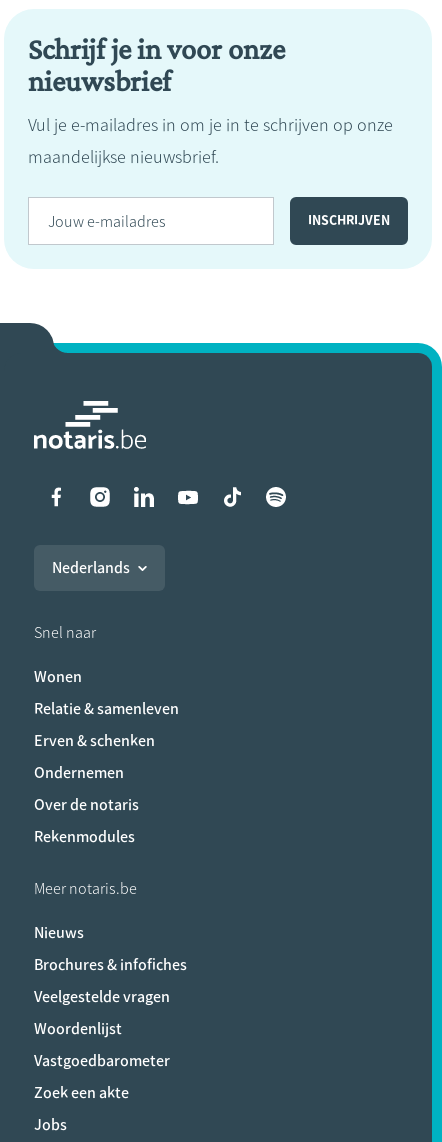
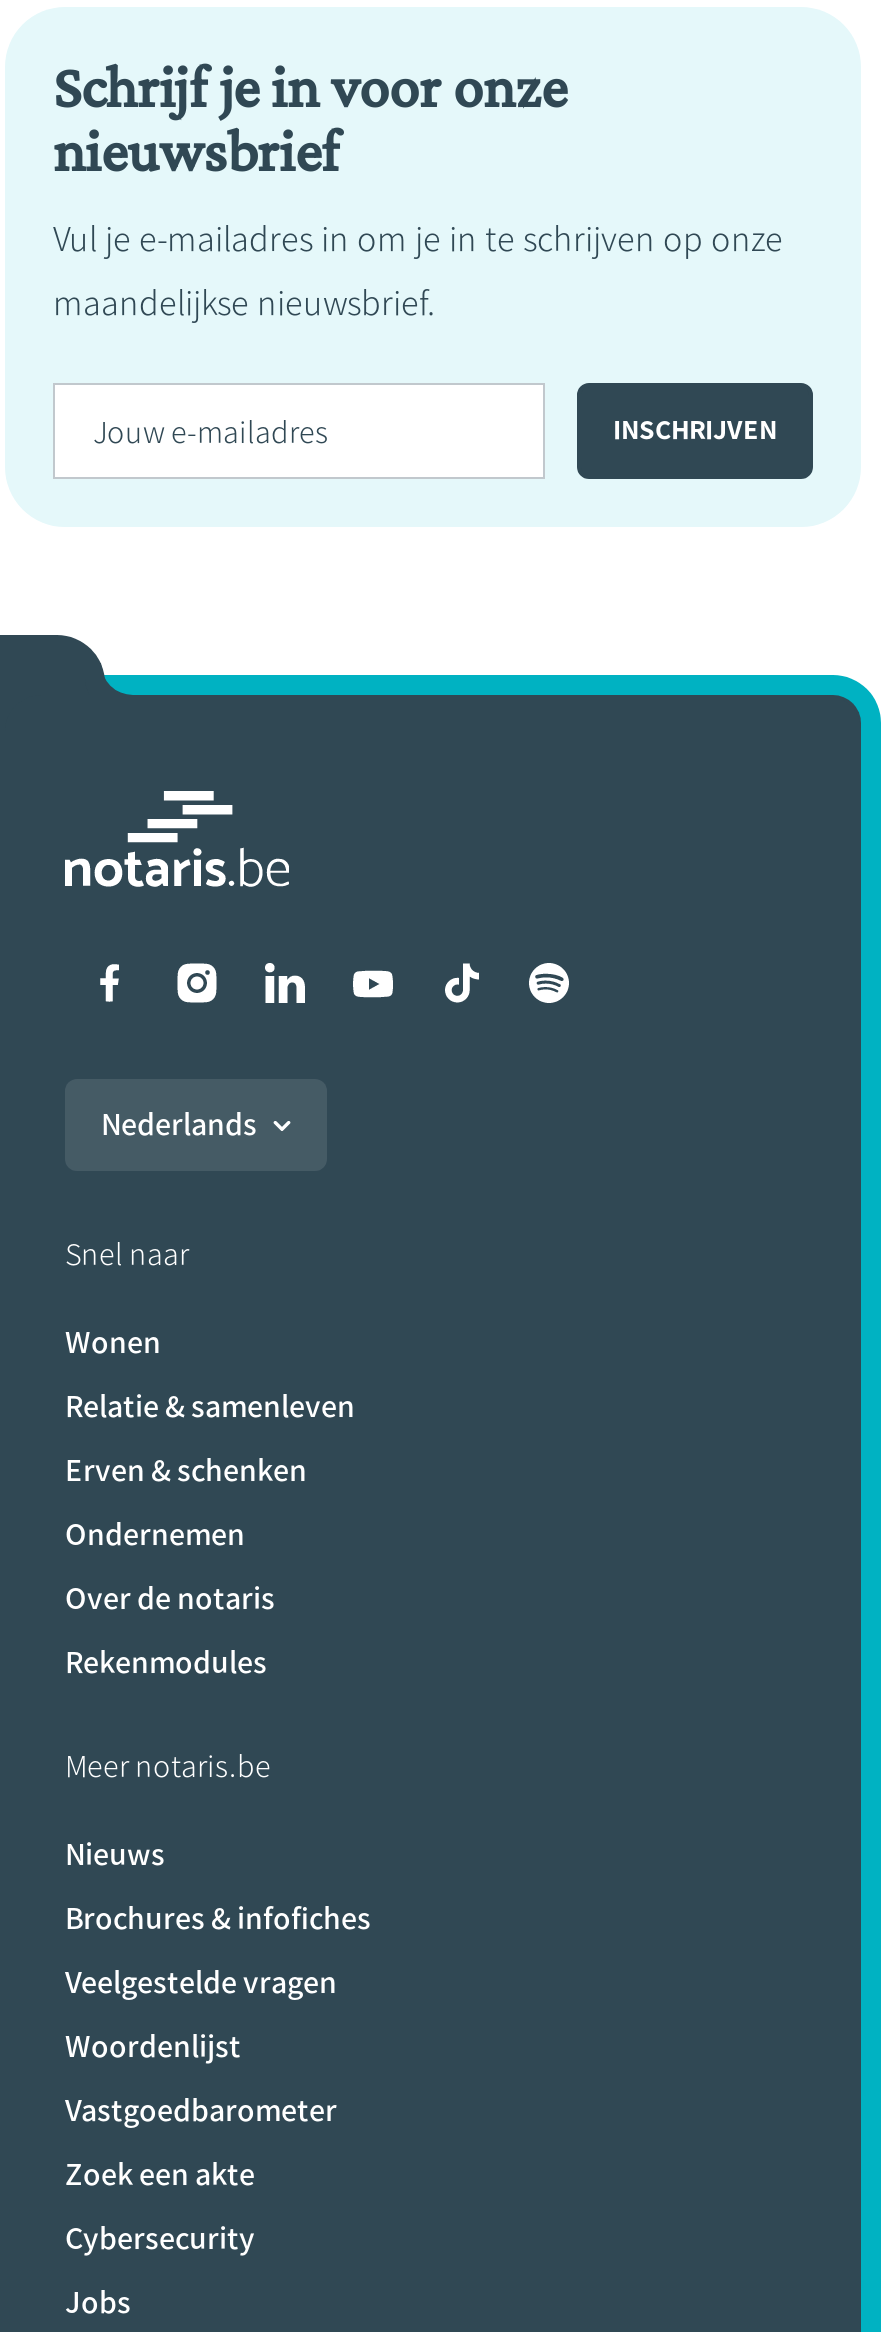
+ Cybersecurity
